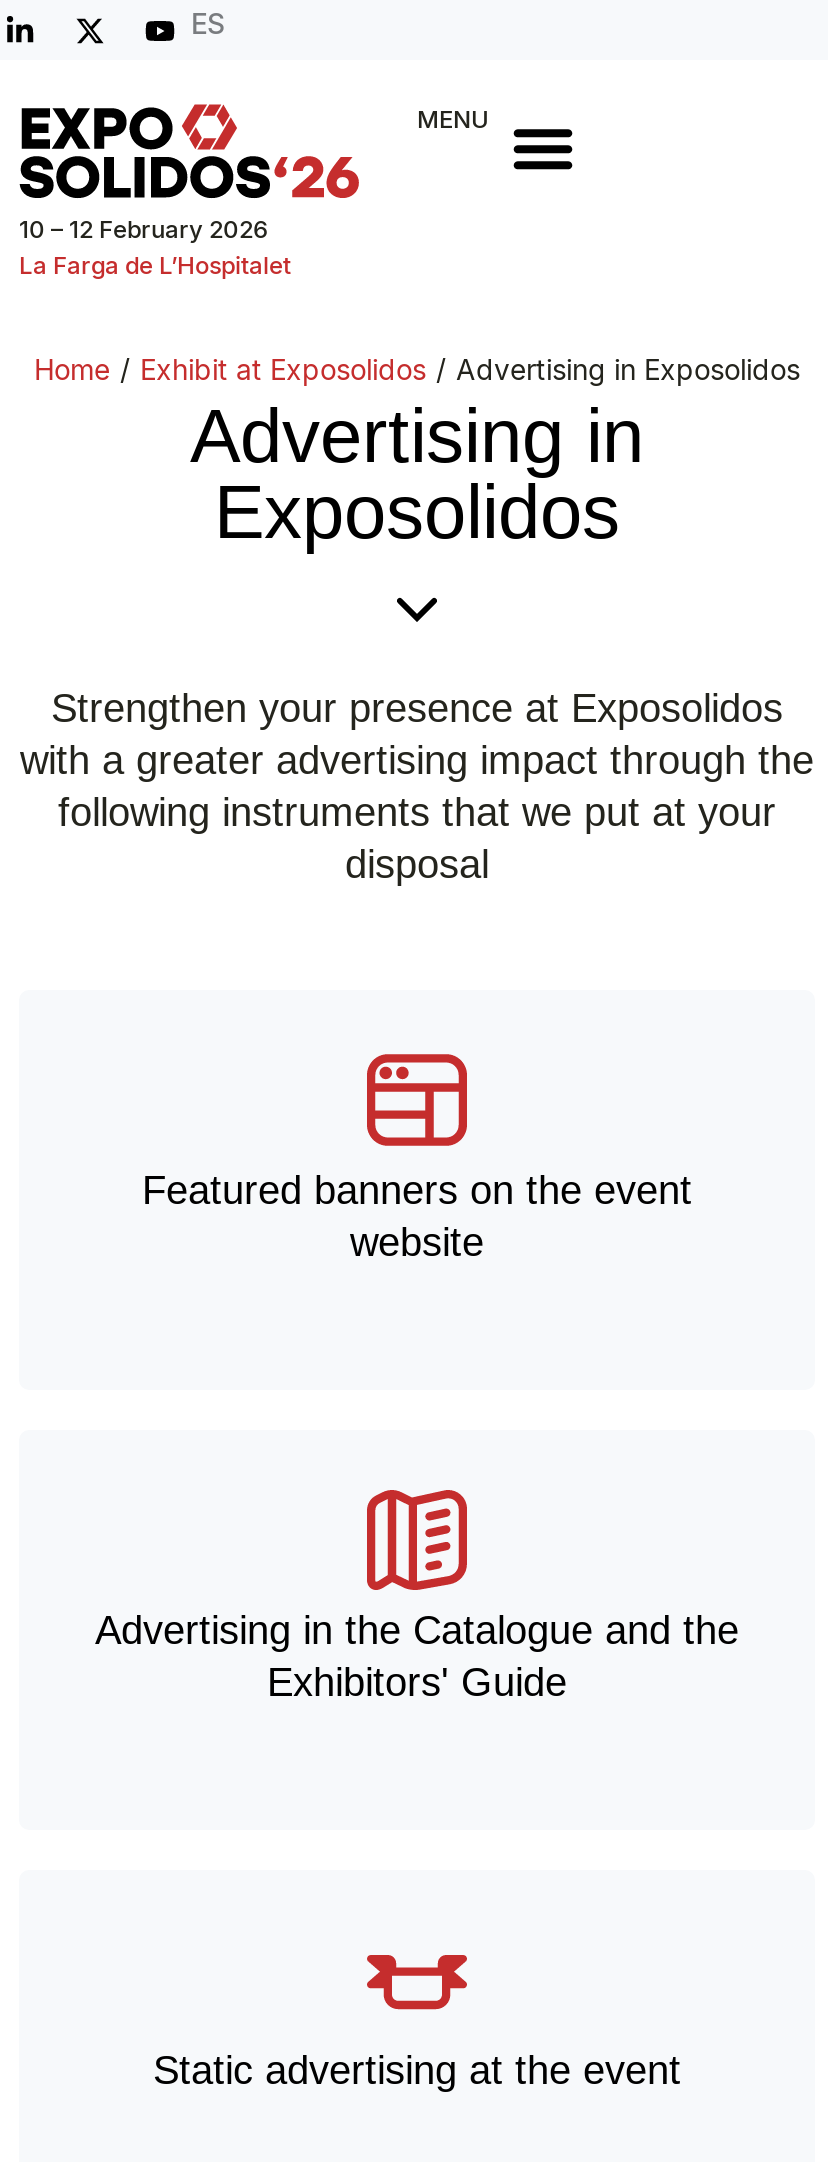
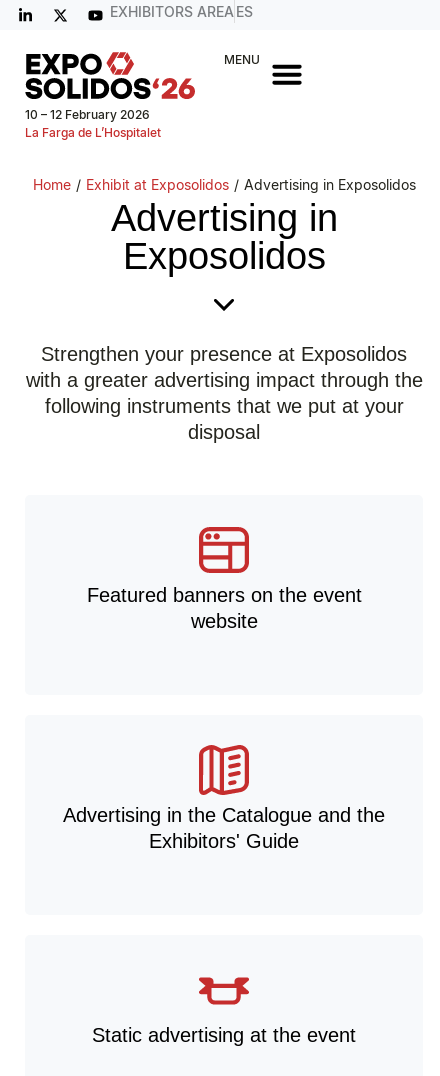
- ES
+ EXHIBITORS AREA ES
